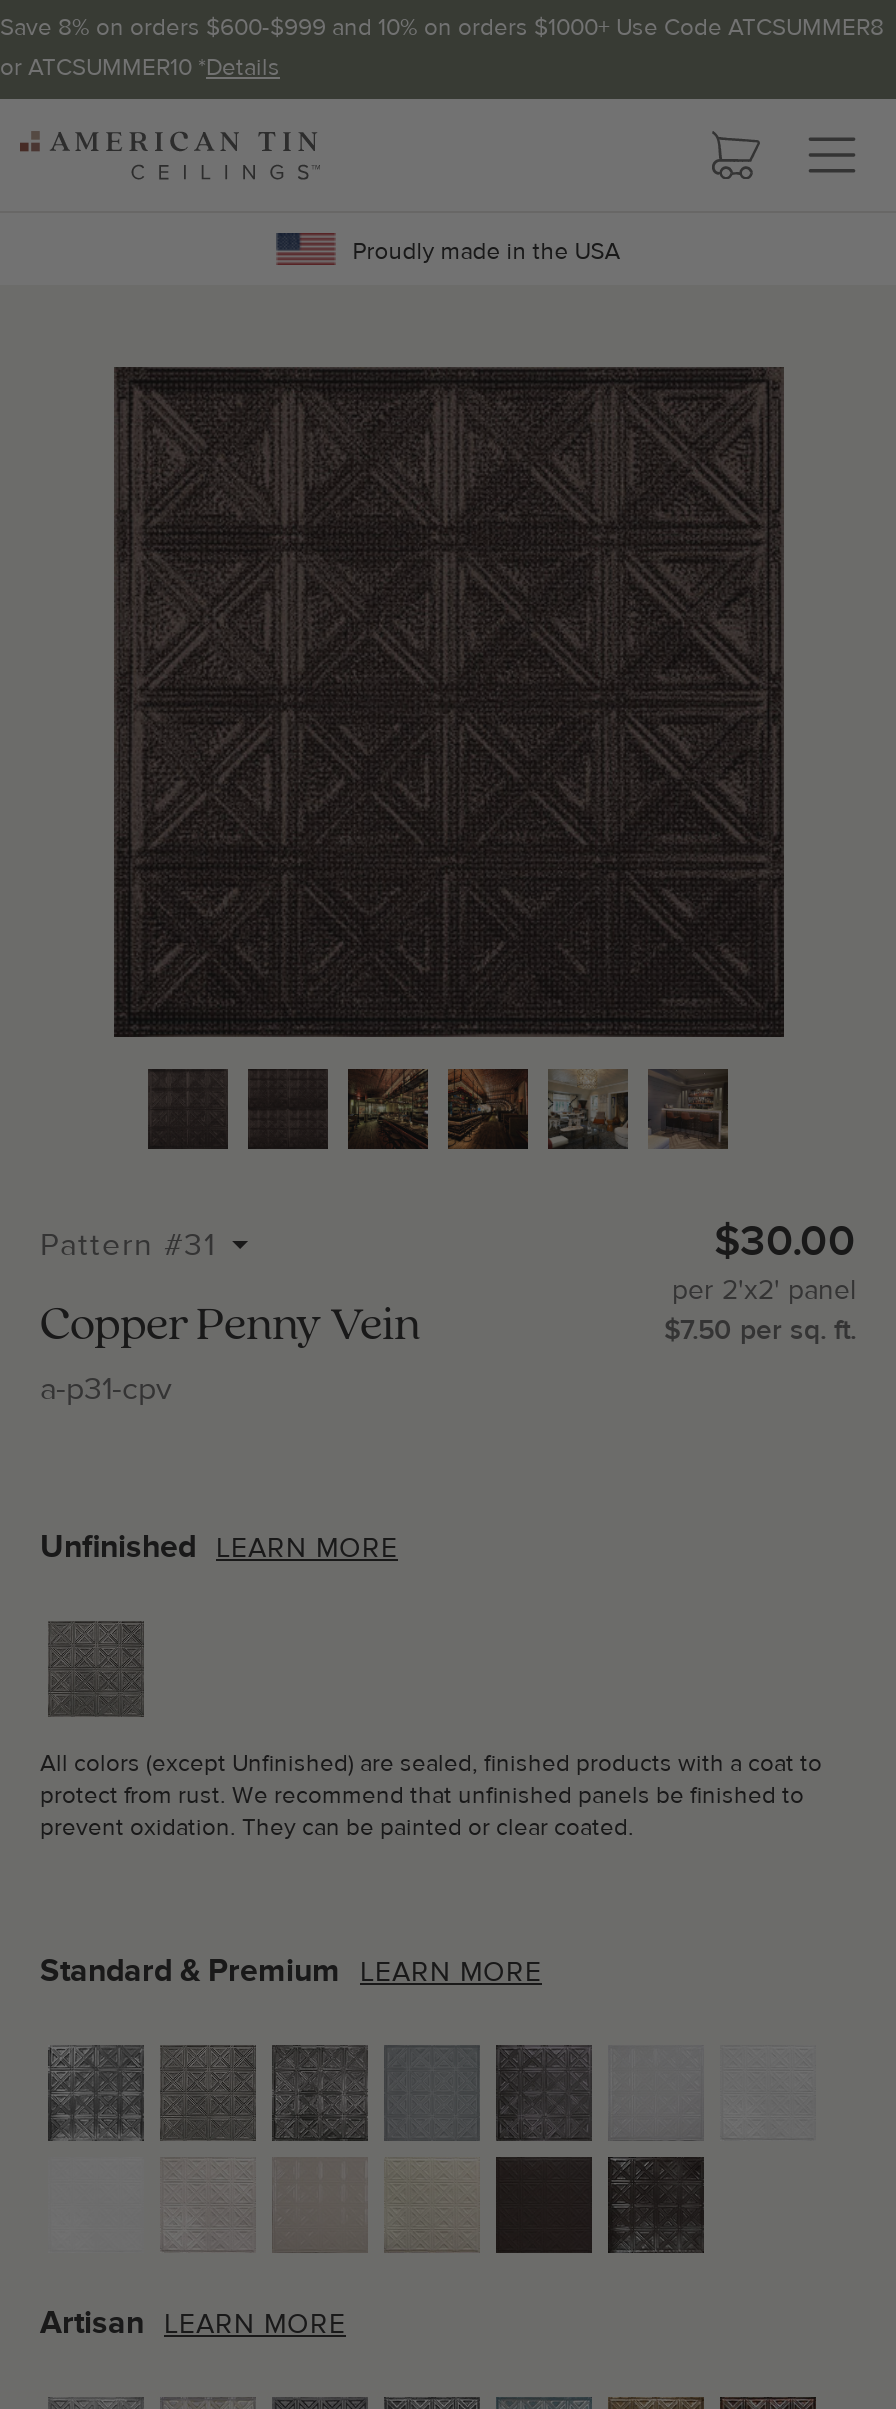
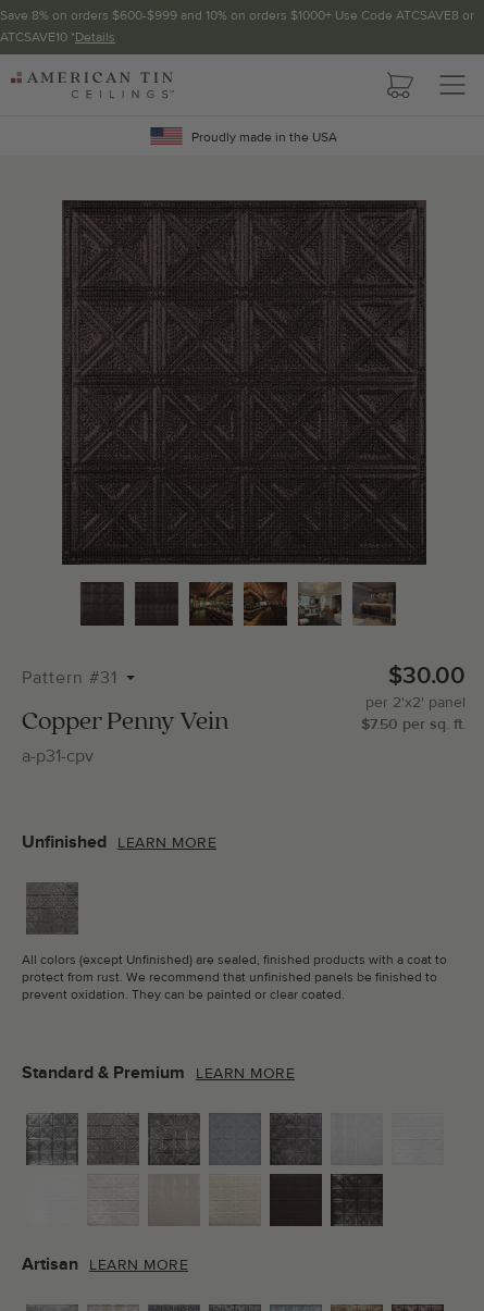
- Save 8% on orders $600-$999 and 10% on orders $1000+ Use Code ATCSUMMER8
- or ATCSUMMER10 *Details
+ Save 8% on orders $600-$999 and 10% on orders $1000+ Use Code ATCSAVE8 or
+ ATCSAVE10 *Details
